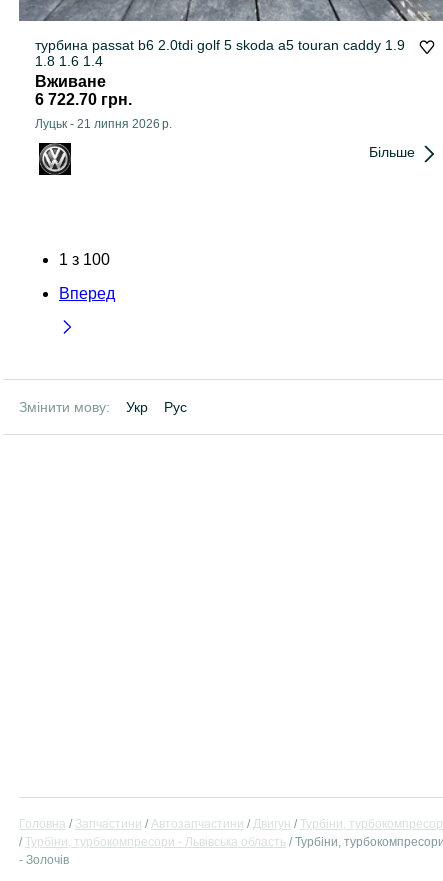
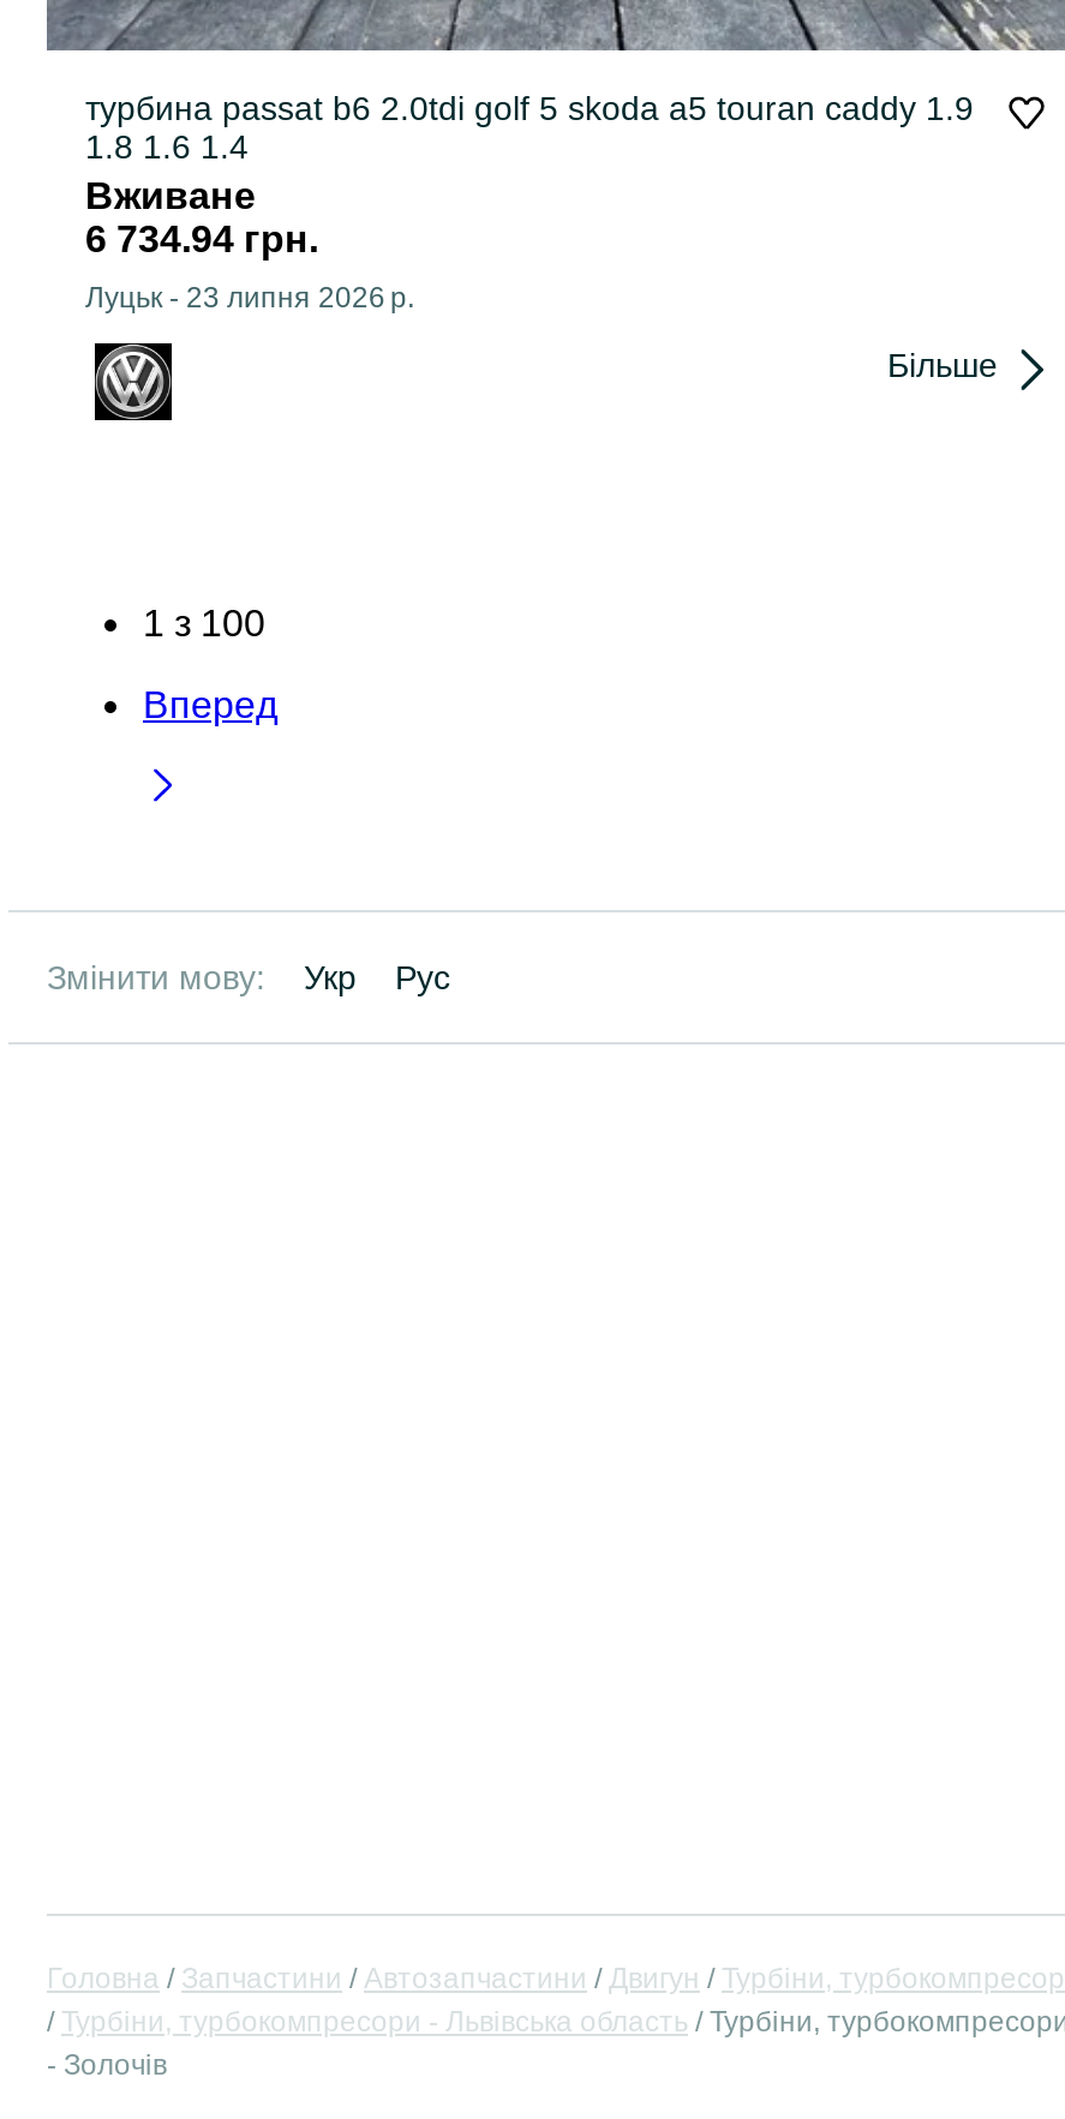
- 6 722.70 грн.
+ 6 734.94 грн.

- Луцьк - 21 липня 2026 р.
+ Луцьк - 23 липня 2026 р.
